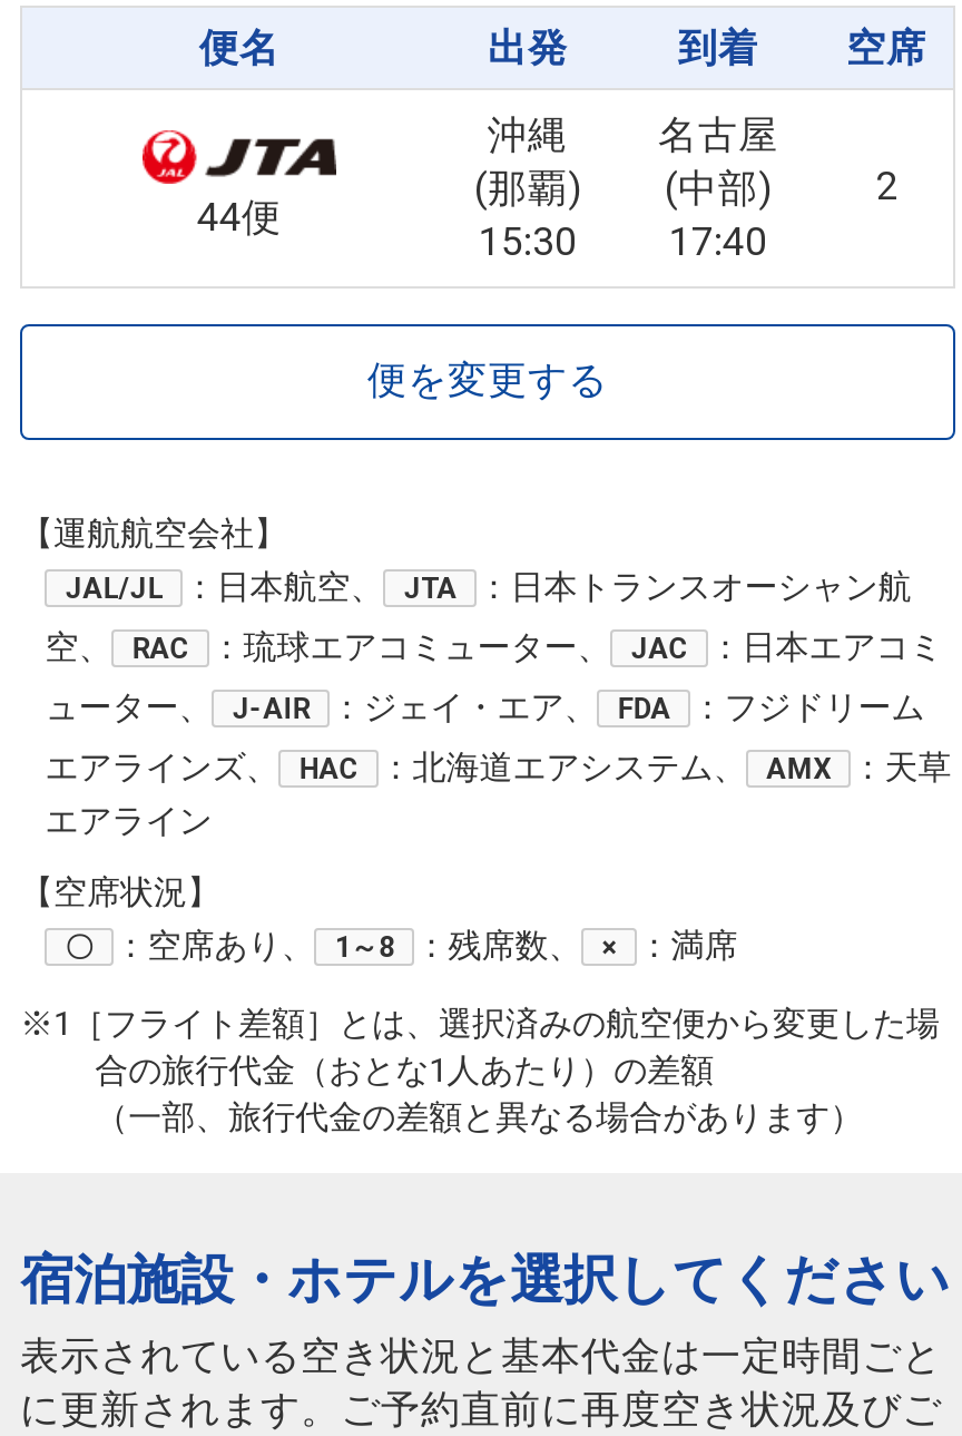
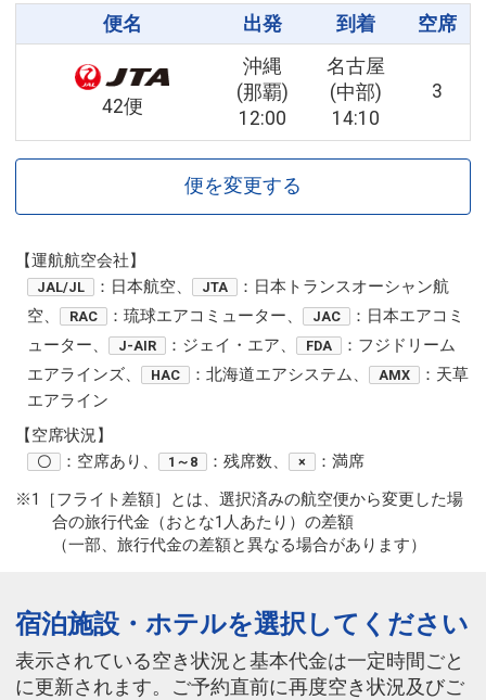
- 2
+ 3

- 44便
+ 42便

- 15:30
+ 12:00

- 17:40
+ 14:10
